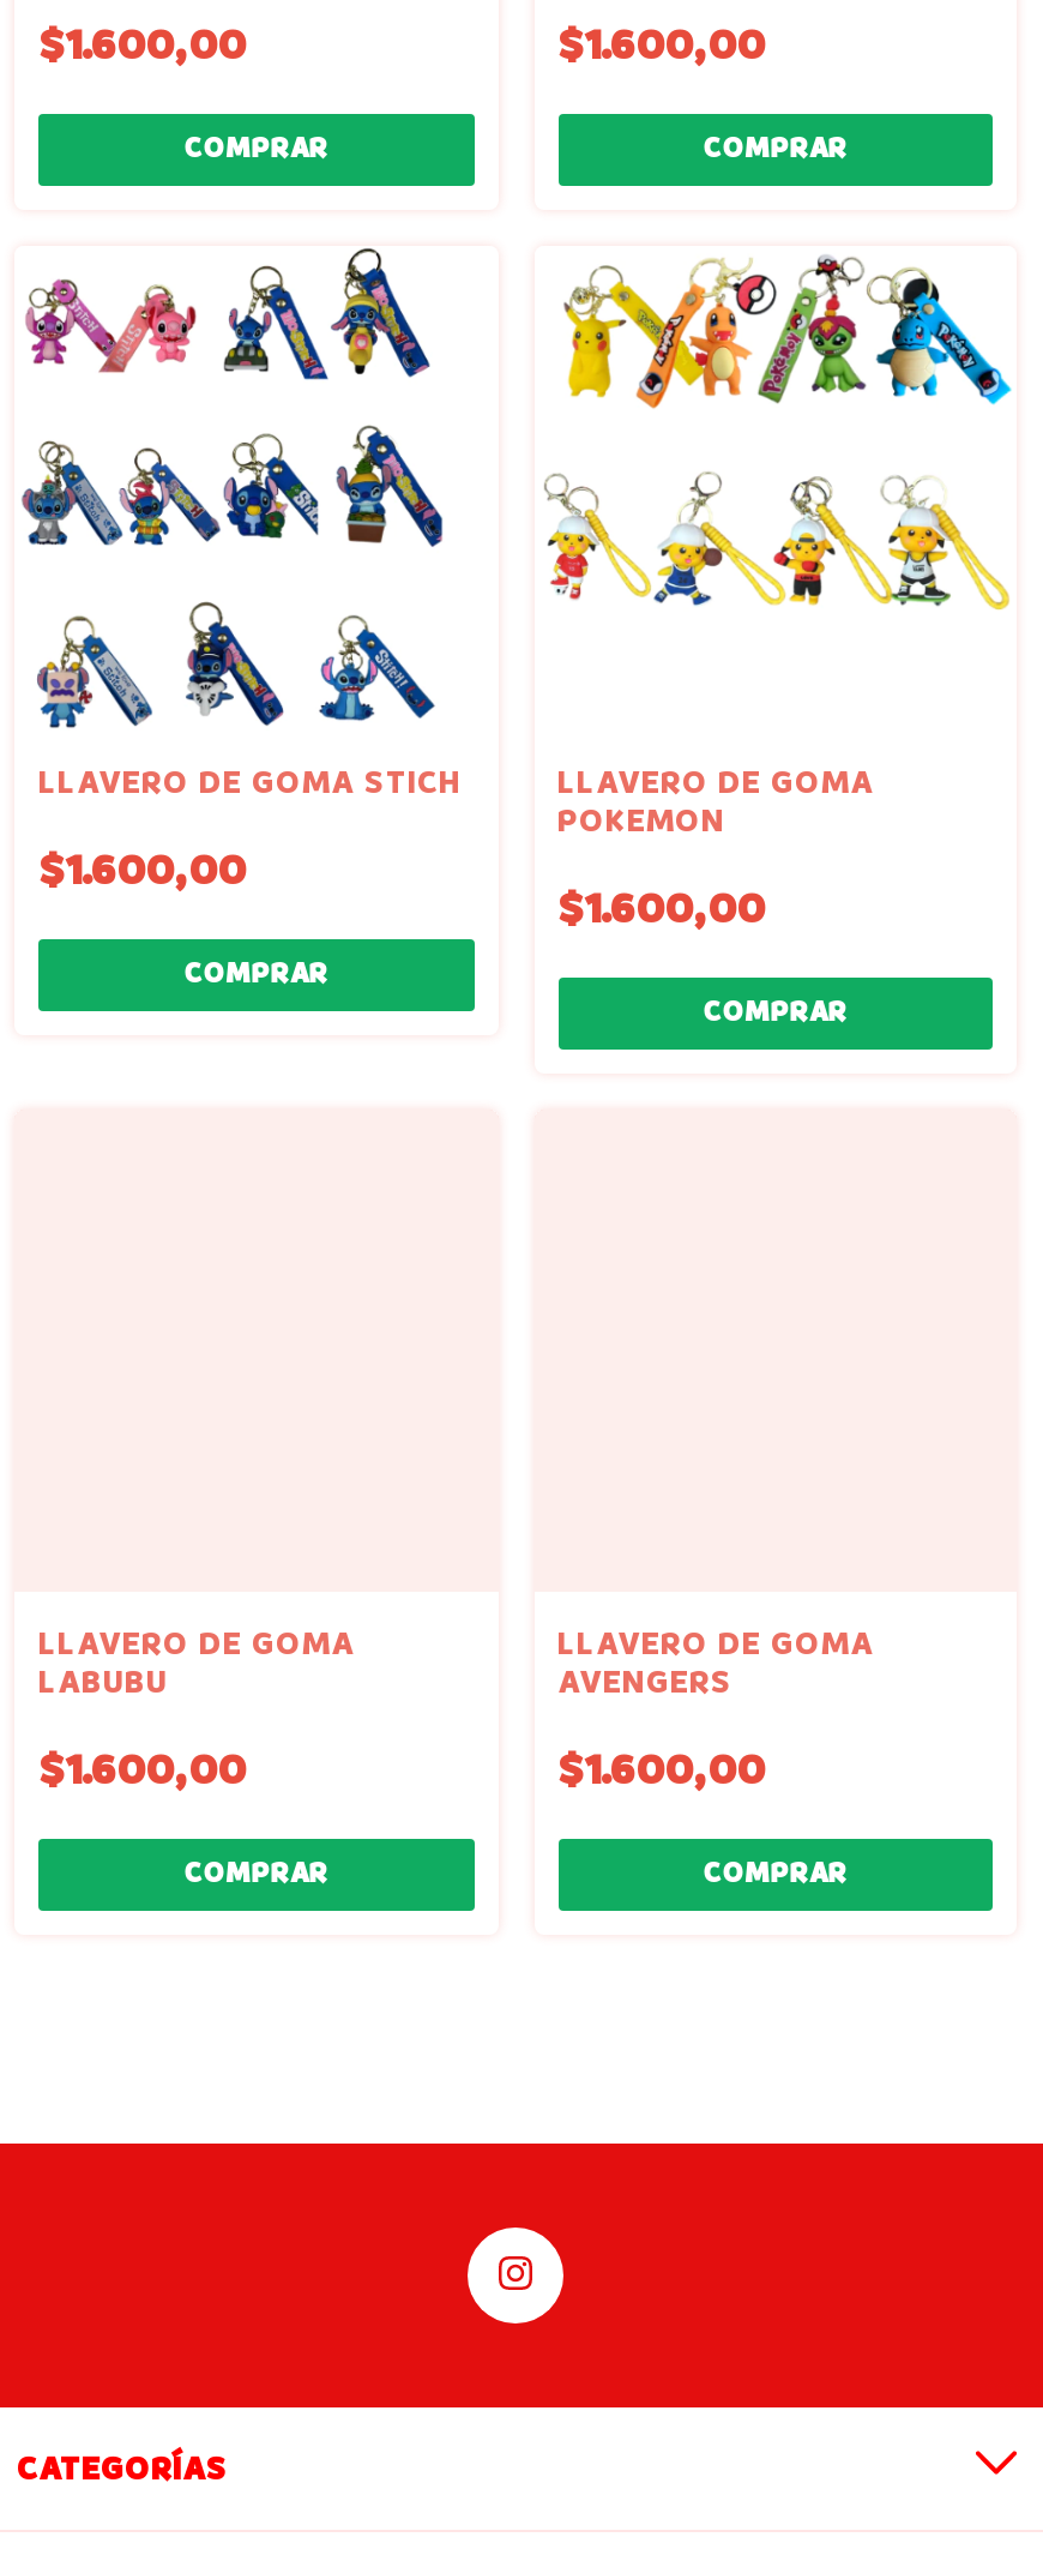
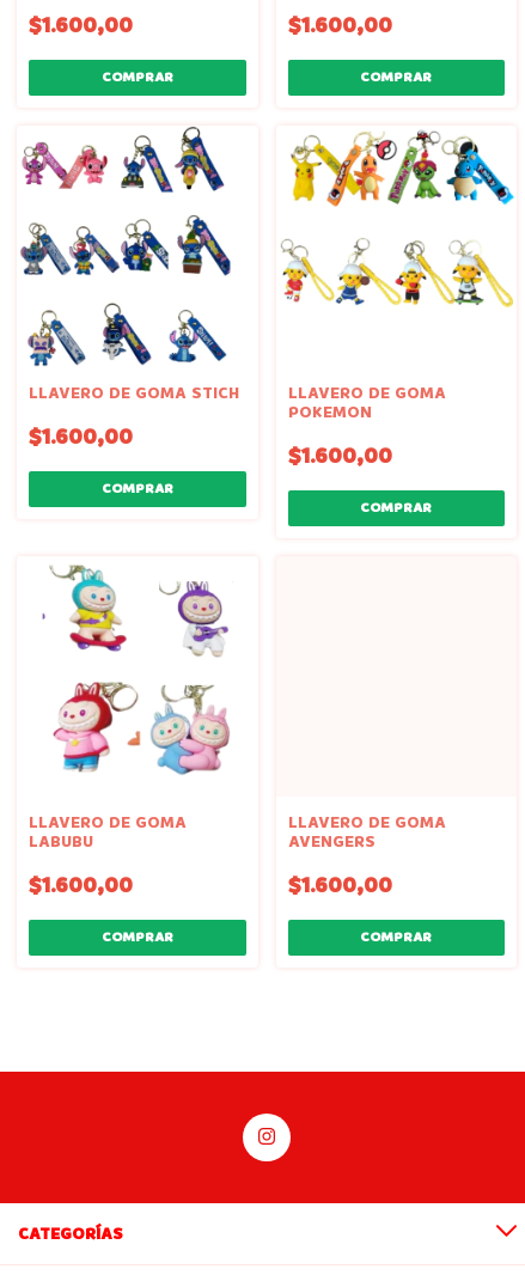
+ [image]

+ [image]

+ [image]

+ [image]
